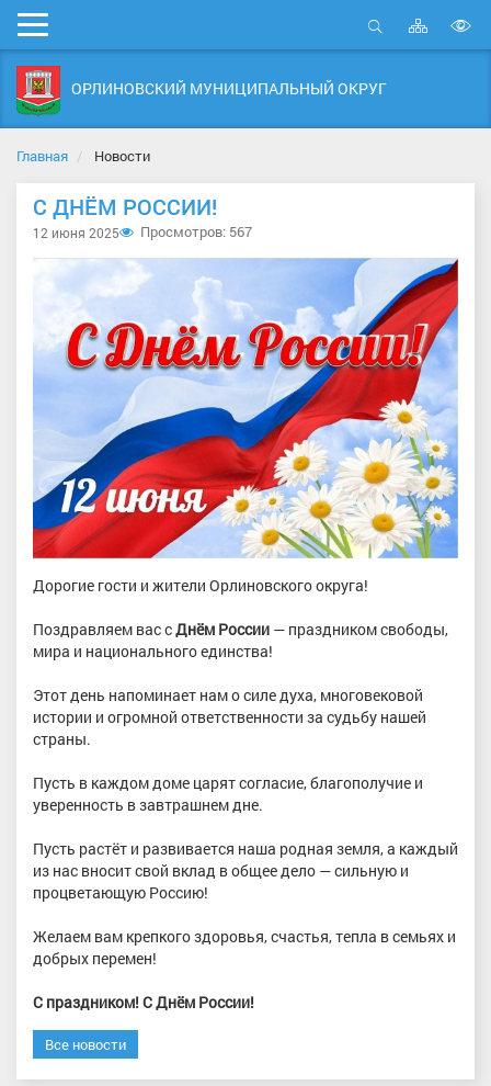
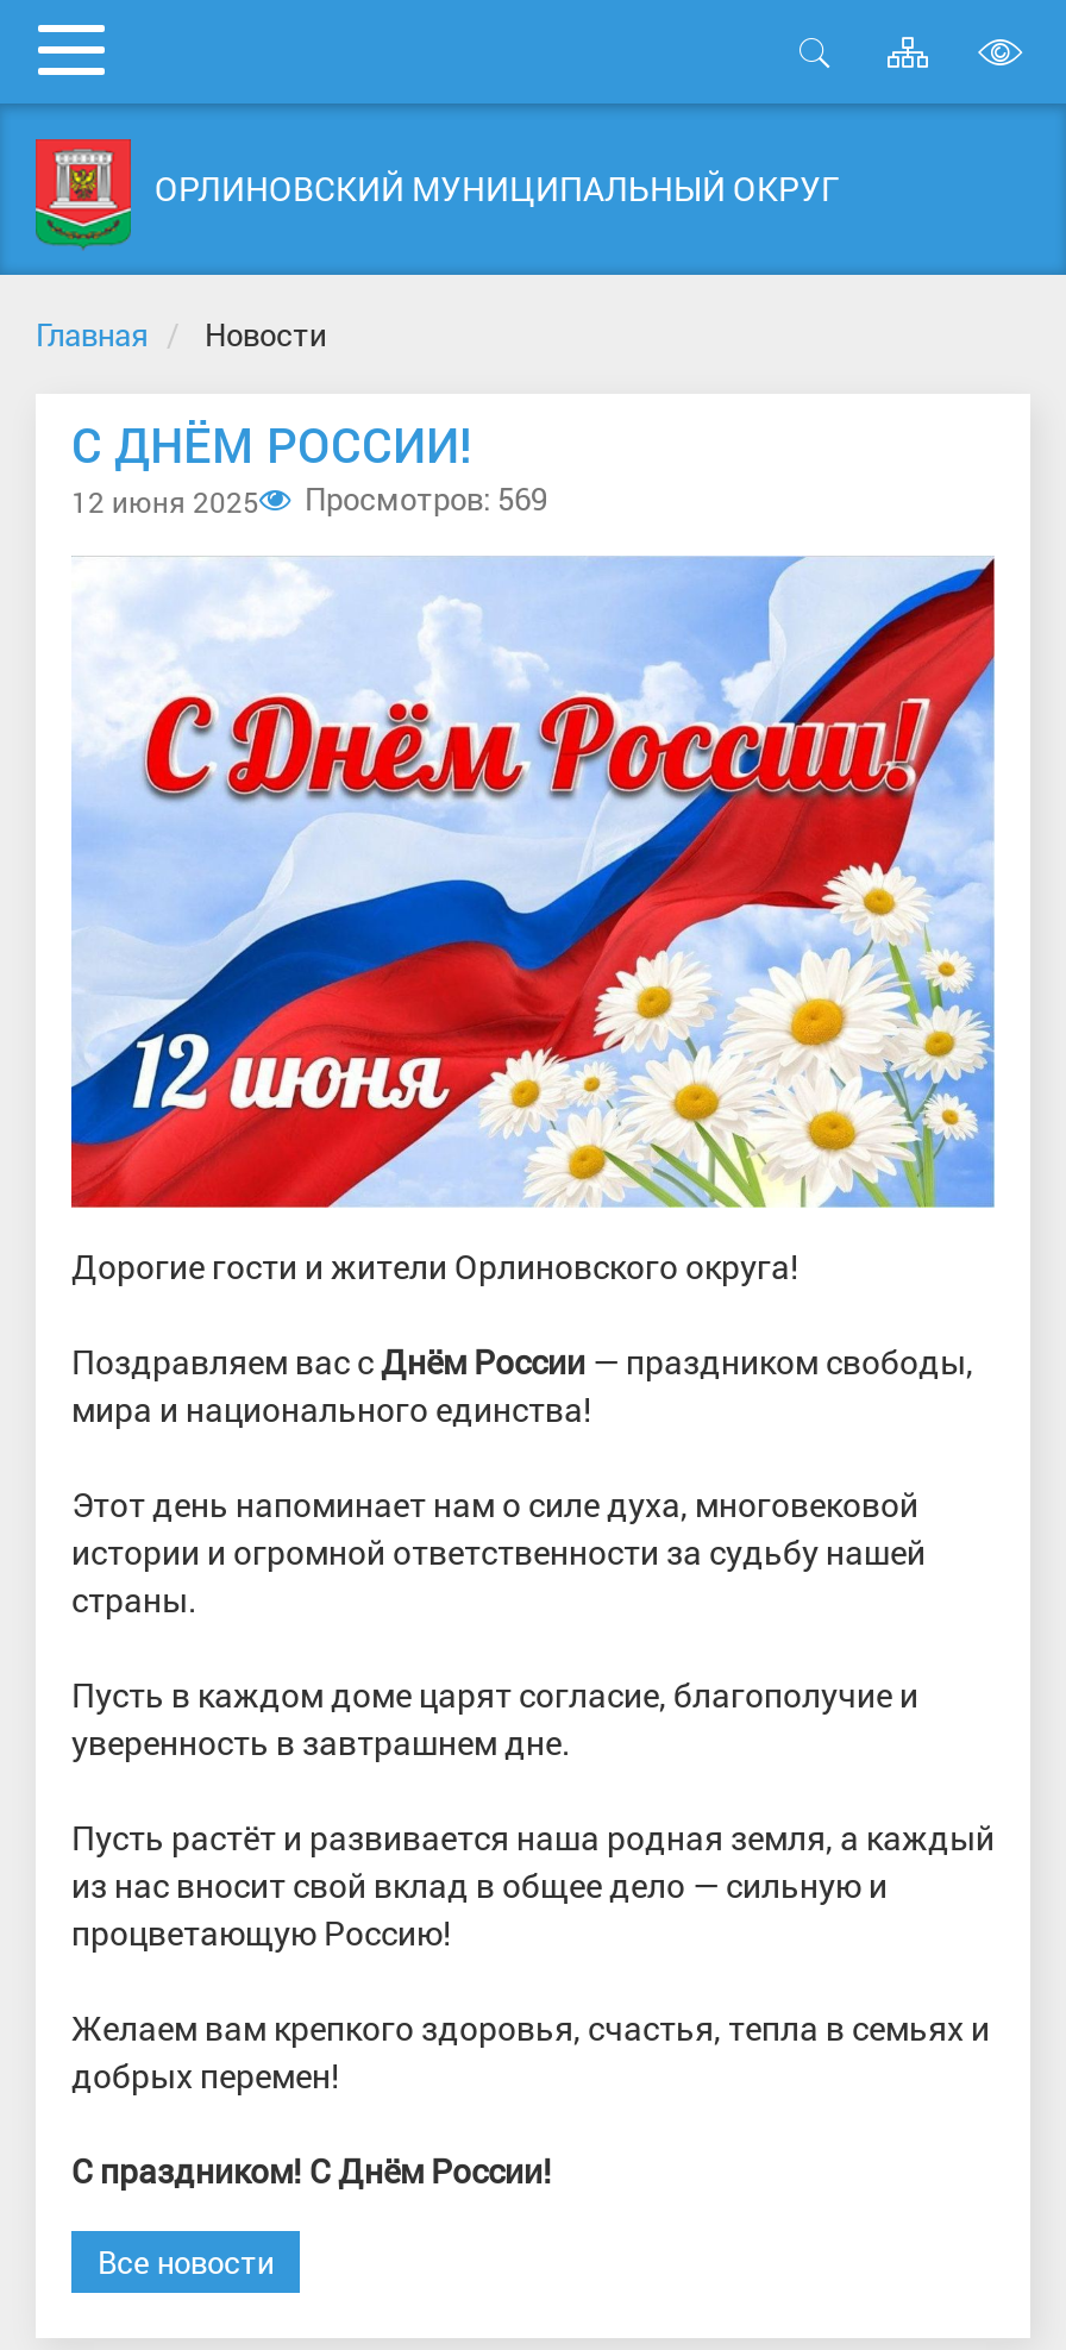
- 12 июня 2025 Просмотров: 567
+ 12 июня 2025 Просмотров: 569
